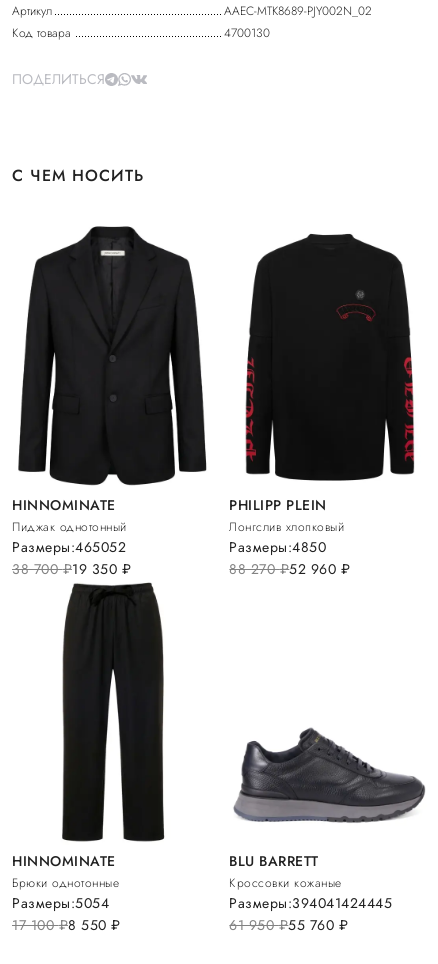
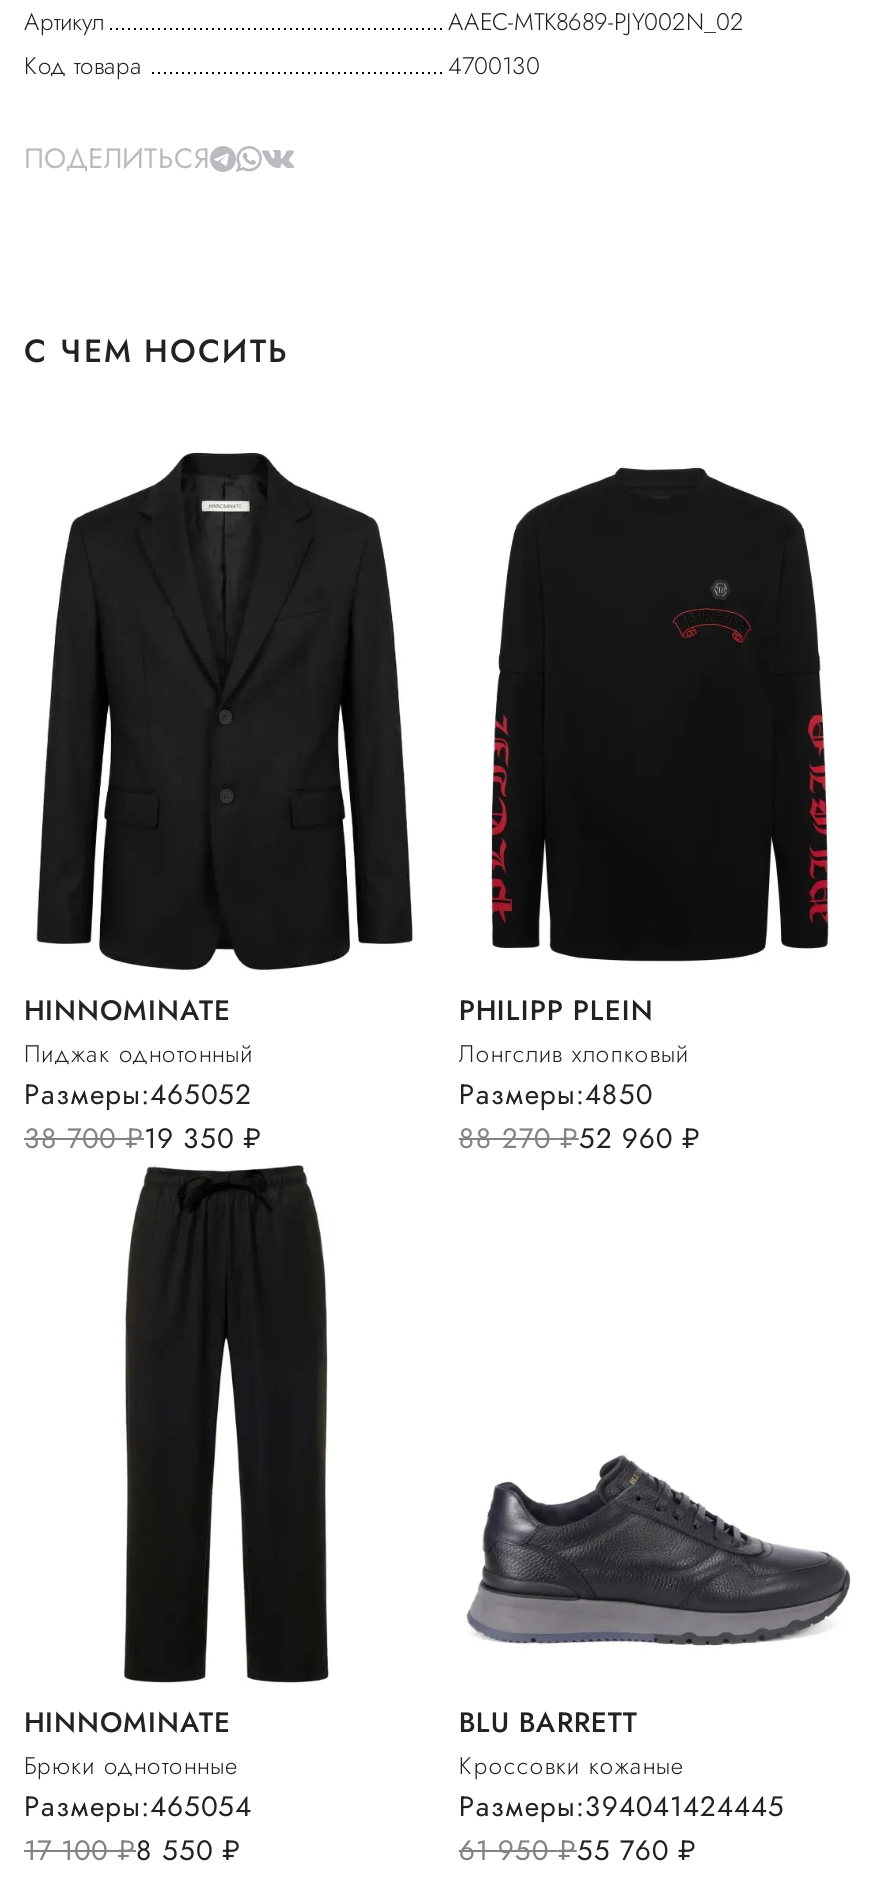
- Размеры:5054
+ Размеры:465054
